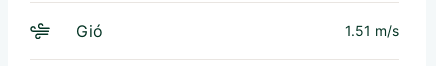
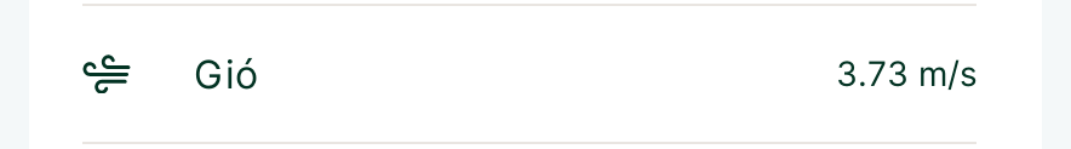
- 1.51 m/s
+ 3.73 m/s
